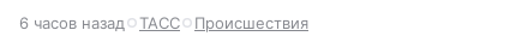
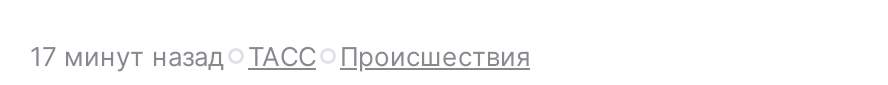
- 6 часов назад ТАСС Происшествия
+ 17 минут назад ТАСС Происшествия
